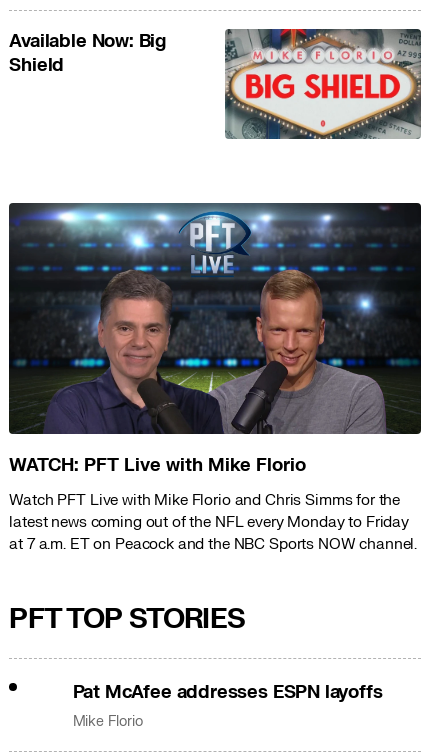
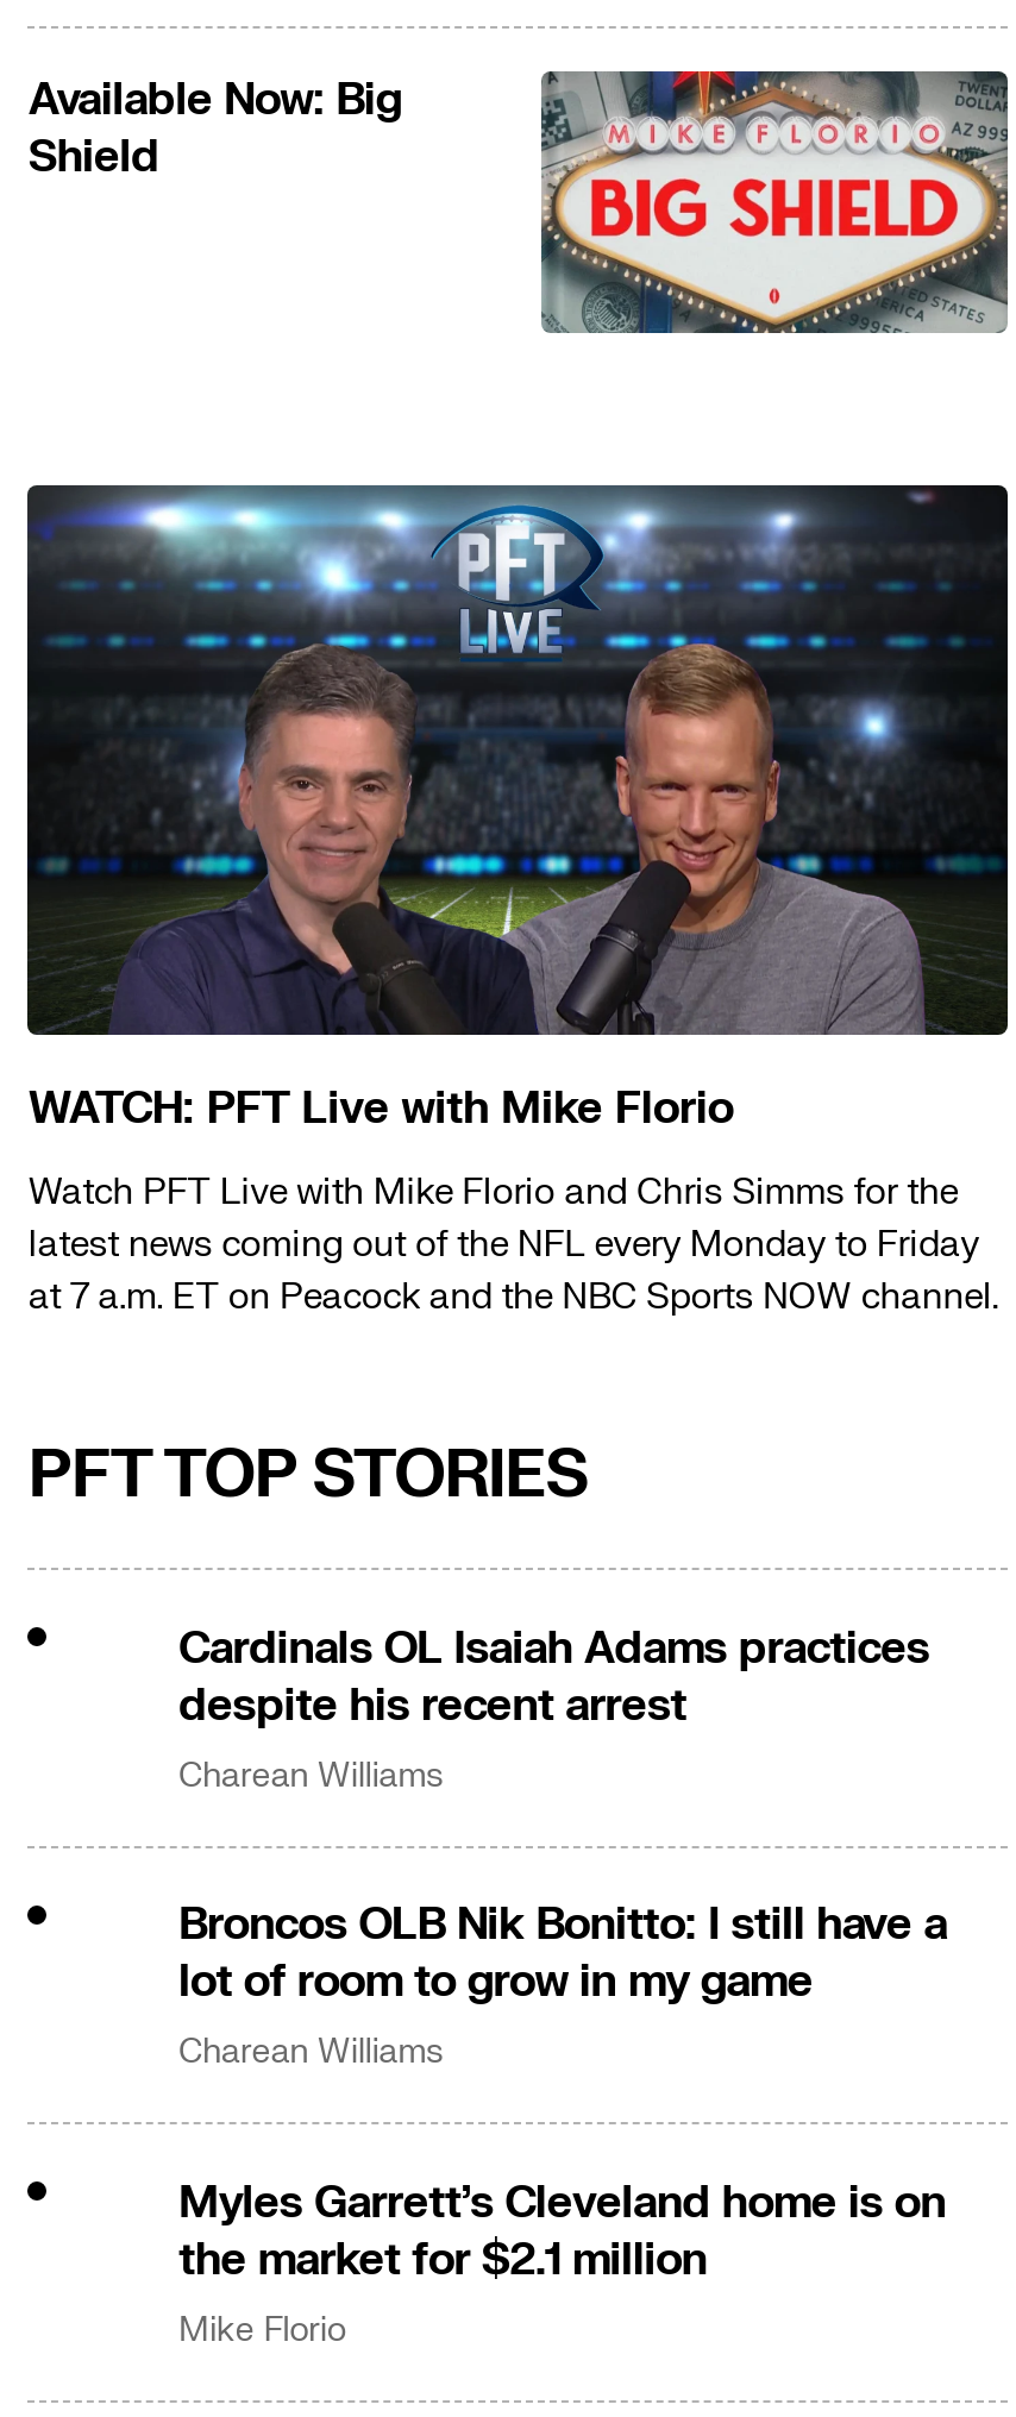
- Pat McAfee addresses ESPN layoffs
+ Cardinals OL Isaiah Adams practices
+ despite his recent arrest
+ Charean Williams
+ Broncos OLB Nik Bonitto: I still have a
+ lot of room to grow in my game
+ Charean Williams
+ Myles Garrett’s Cleveland home is on
+ the market for $2.1 million
